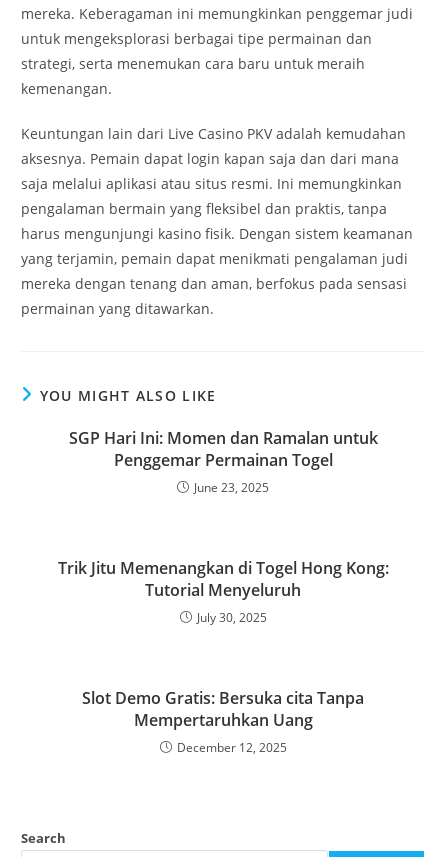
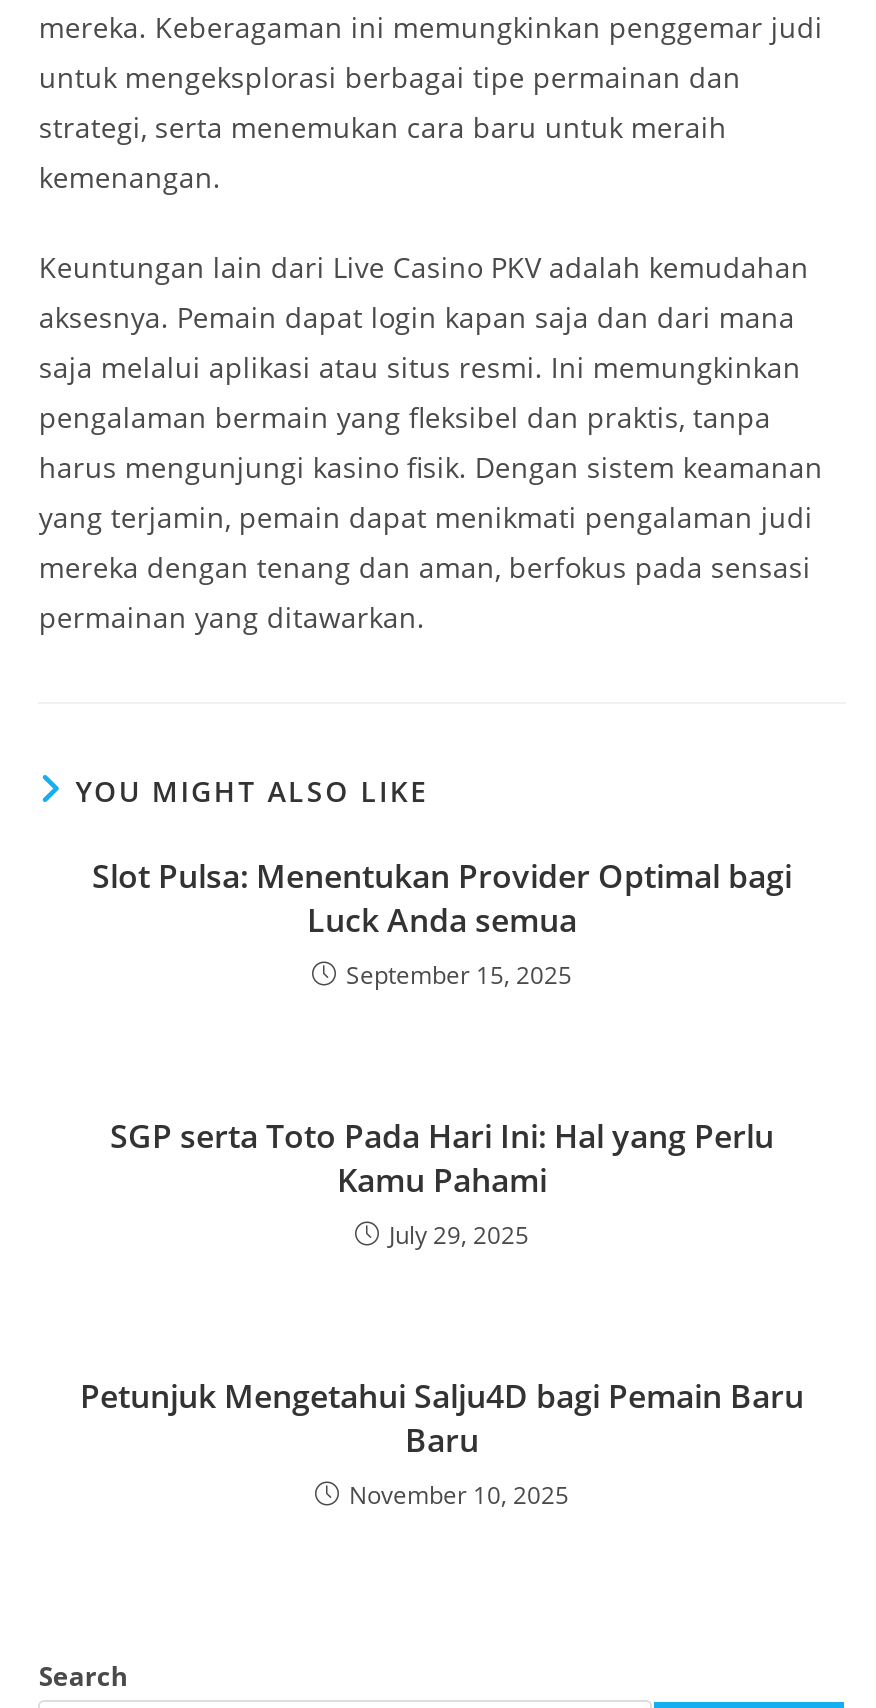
- SGP Hari Ini: Momen dan Ramalan untuk
- Penggemar Permainan Togel
- June 23, 2025
+ Slot Pulsa: Menentukan Provider Optimal bagi
+ Luck Anda semua
+ September 15, 2025

- Trik Jitu Memenangkan di Togel Hong Kong:
- Tutorial Menyeluruh
- July 30, 2025
+ SGP serta Toto Pada Hari Ini: Hal yang Perlu
+ Kamu Pahami
+ July 29, 2025

- Slot Demo Gratis: Bersuka cita Tanpa
- Mempertaruhkan Uang
- December 12, 2025
+ Petunjuk Mengetahui Salju4D bagi Pemain Baru
+ Baru
+ November 10, 2025
